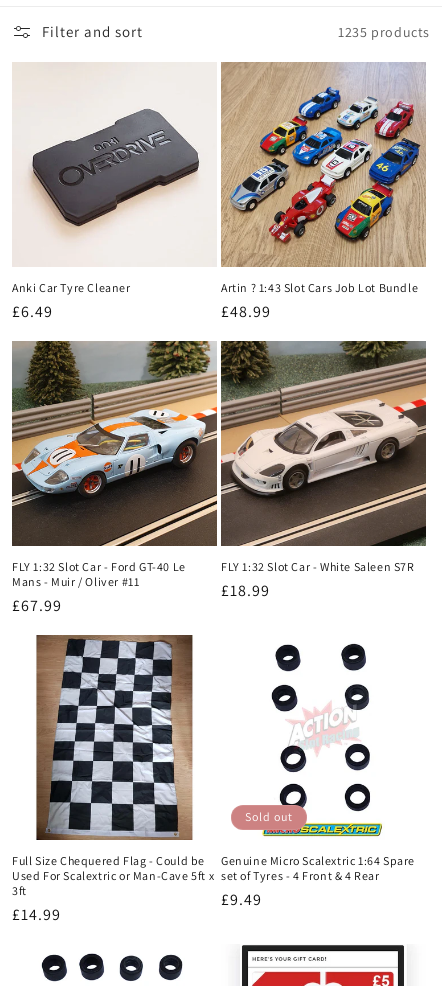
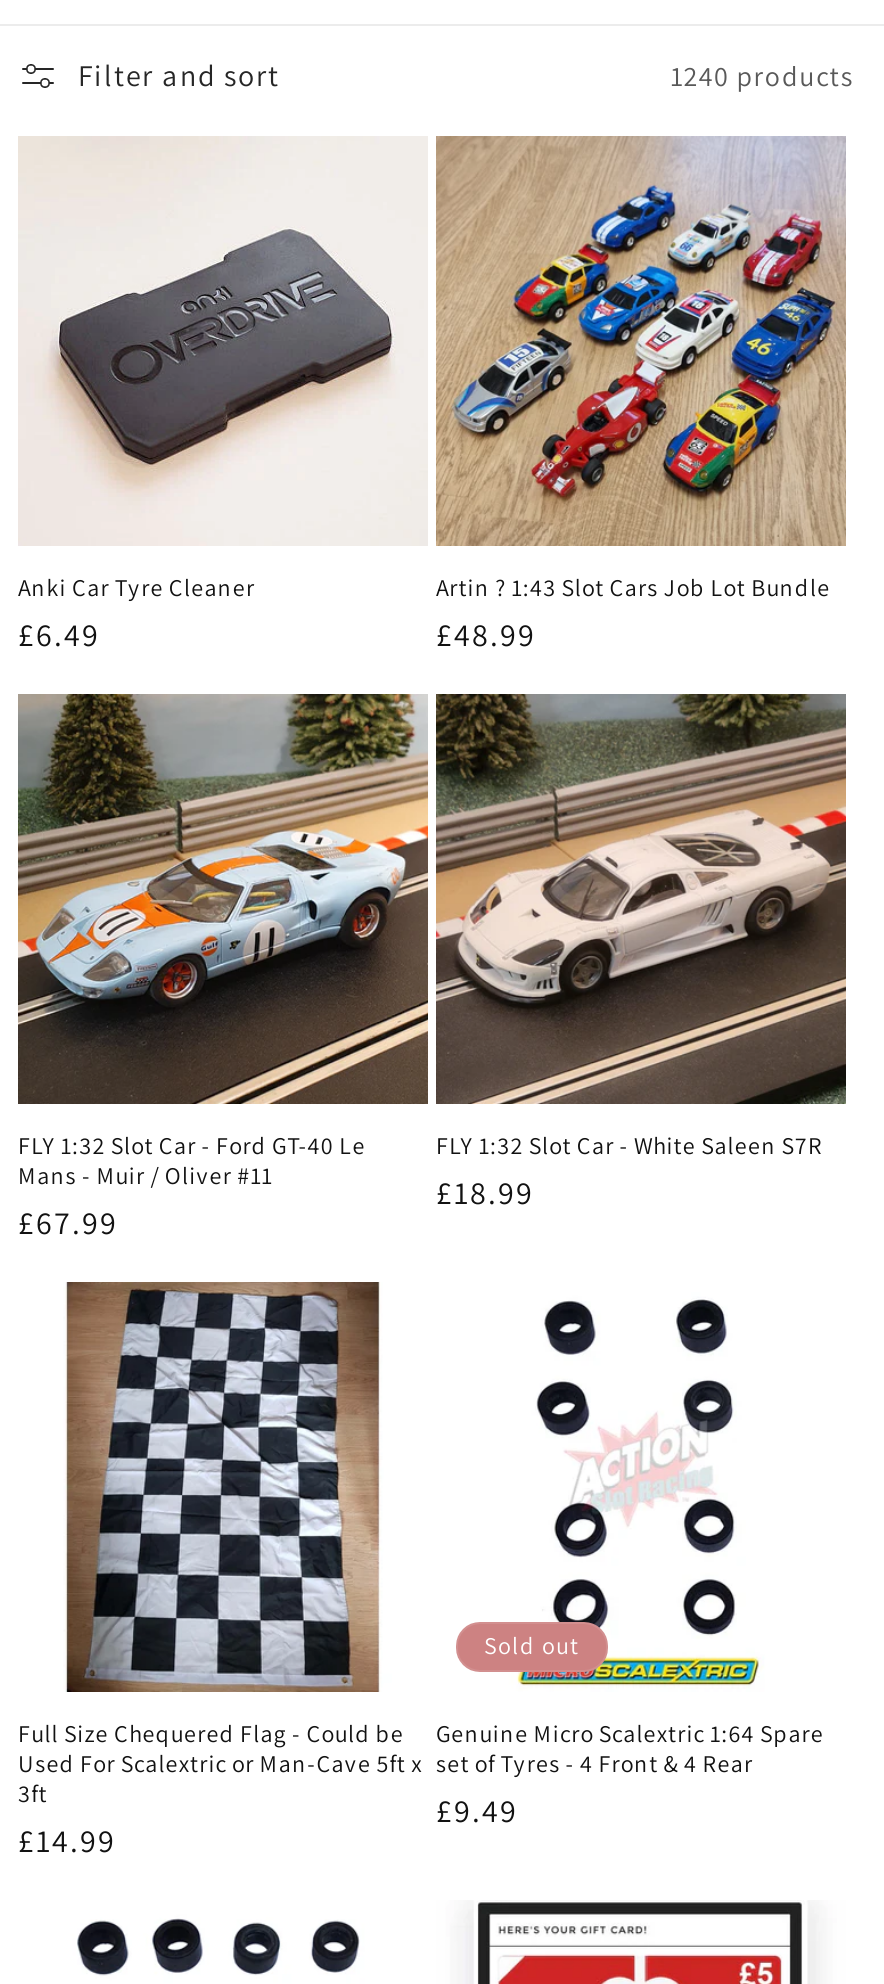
- 1235 products
+ 1240 products
